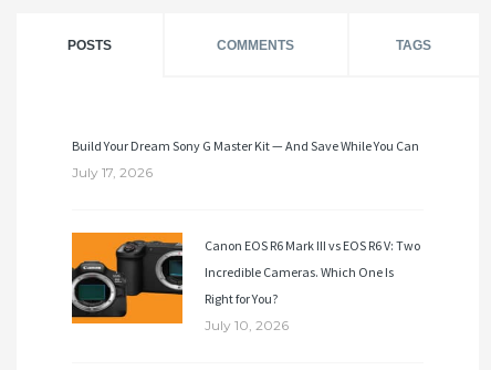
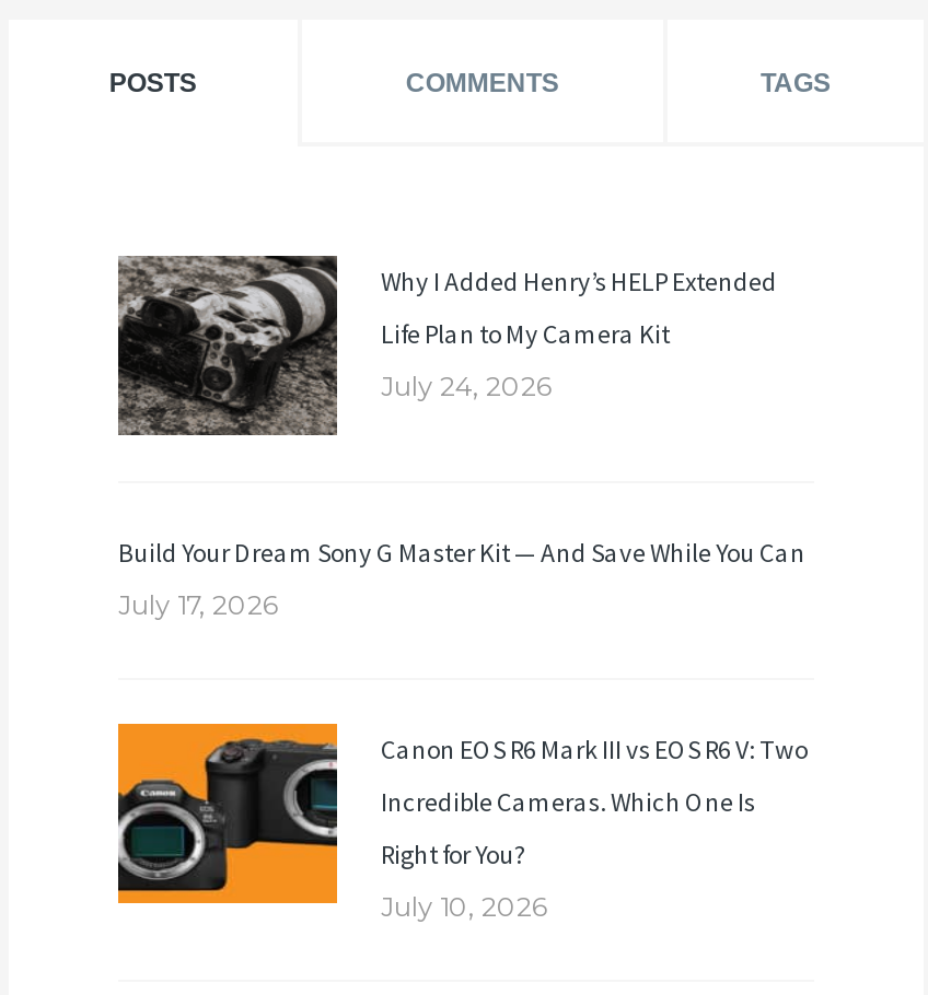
+ [image]
+ Why I Added Henry’s HELP Extended
+ Life Plan to My Camera Kit
+ July 24, 2026
